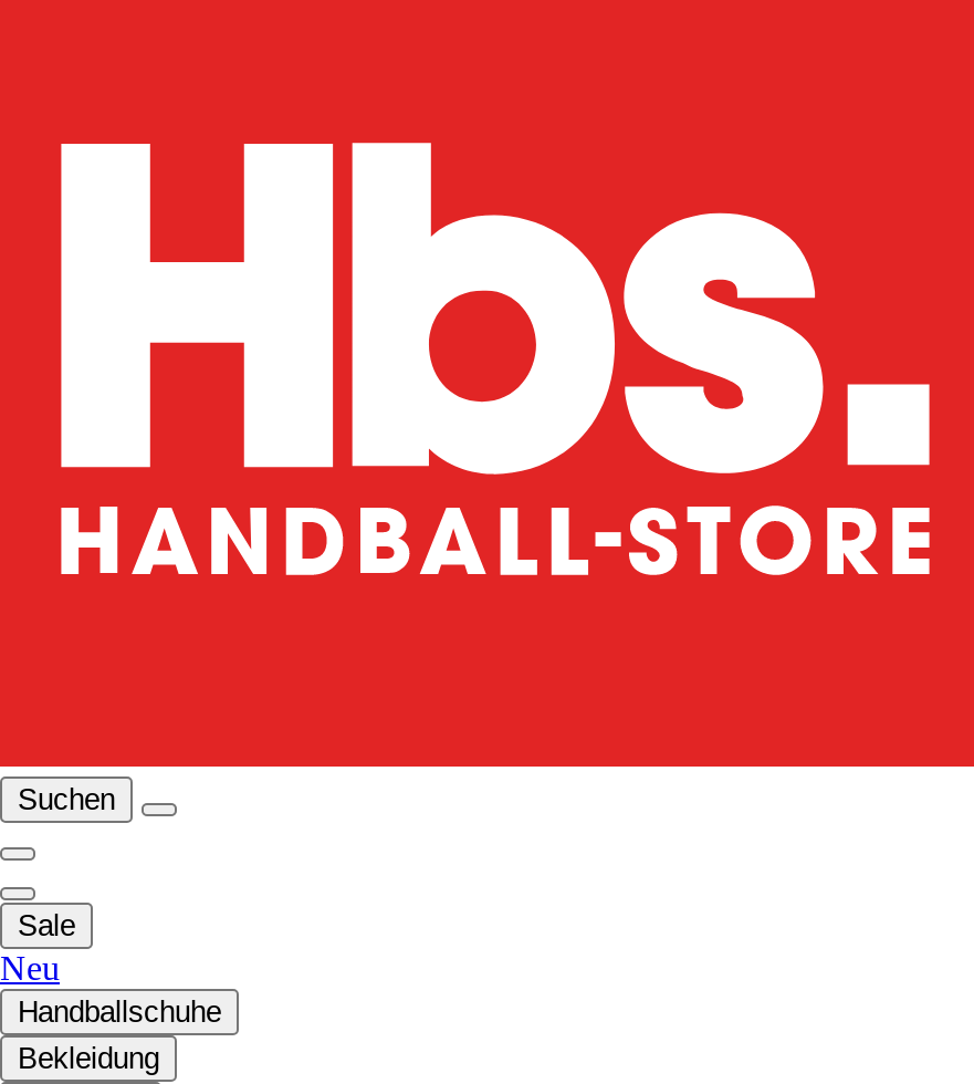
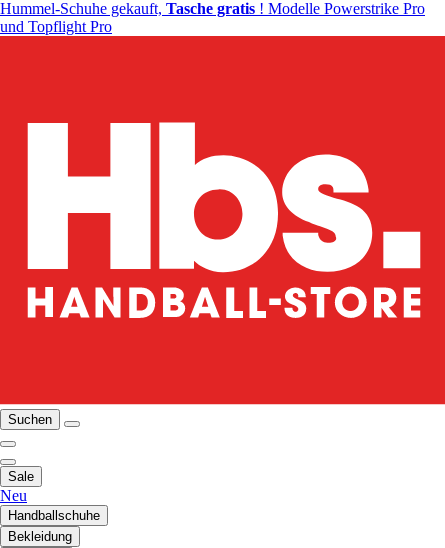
+ Hummel-Schuhe gekauft, Tasche gratis! Modelle Powerstrike Pro
+ und Topflight Pro
